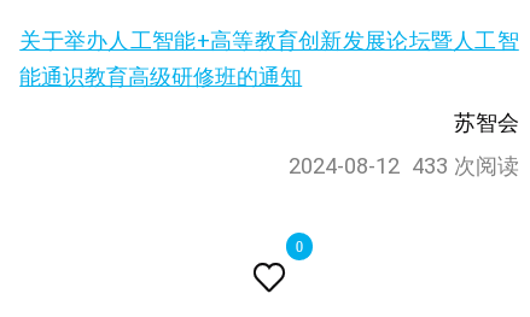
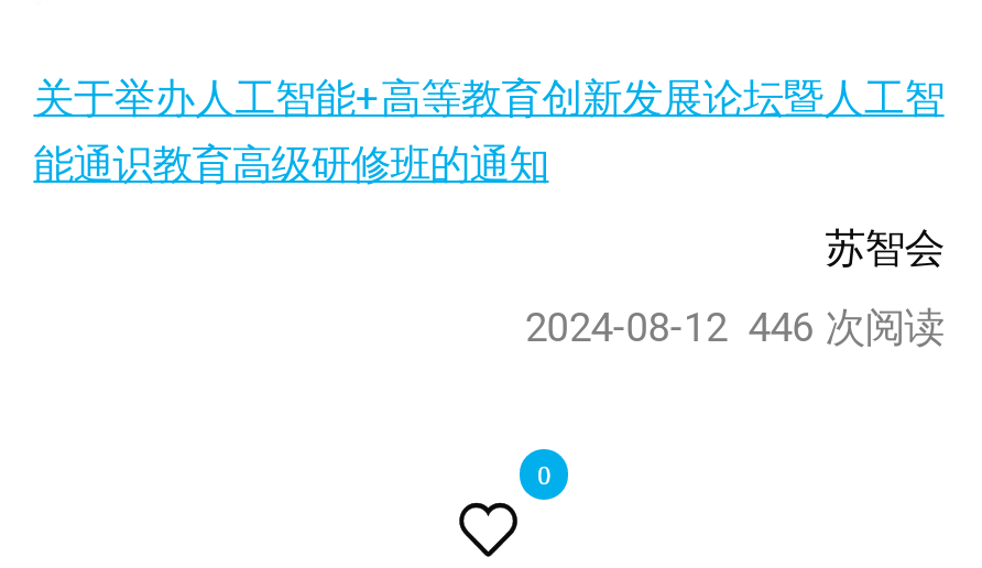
- 2024-08-12 433 次阅读
+ 2024-08-12 446 次阅读
